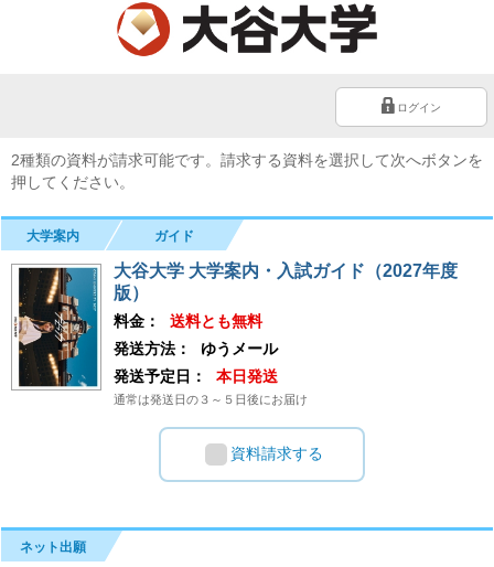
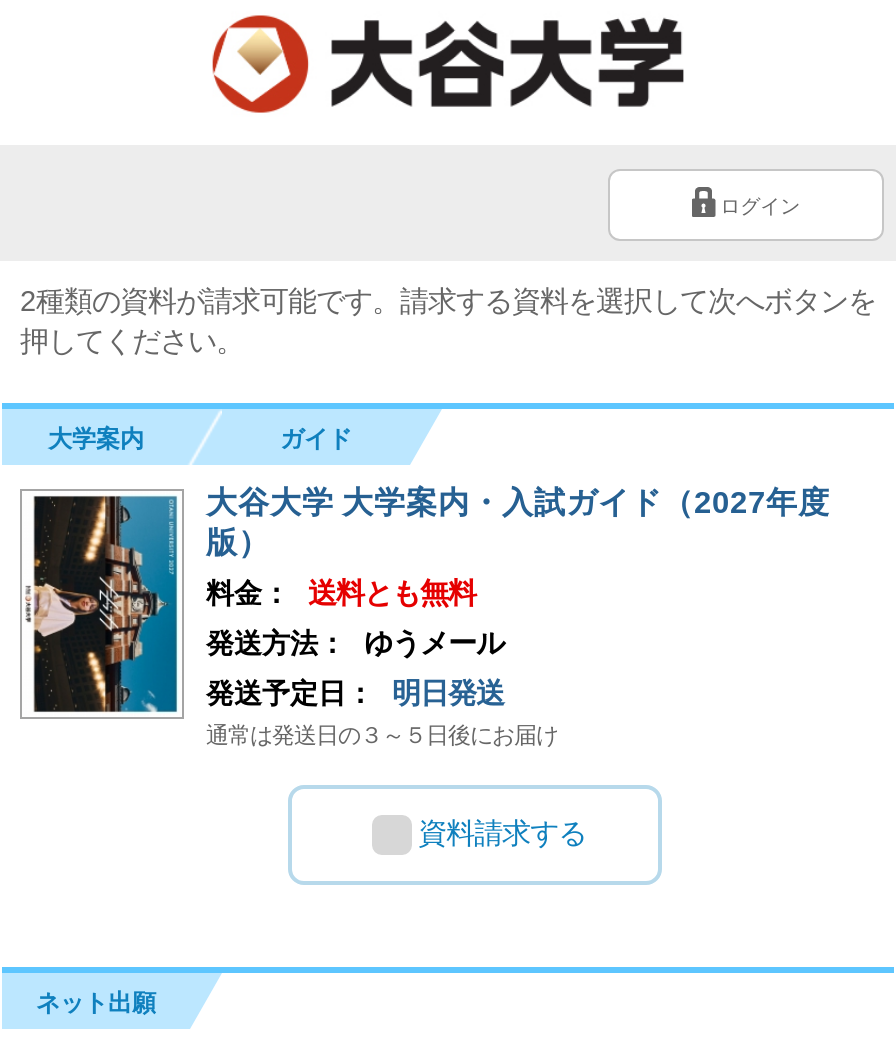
- 発送予定日： 本日発送
+ 発送予定日： 明日発送
